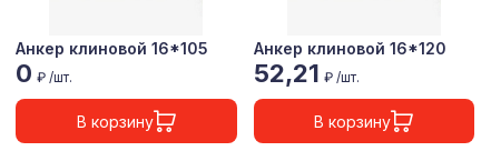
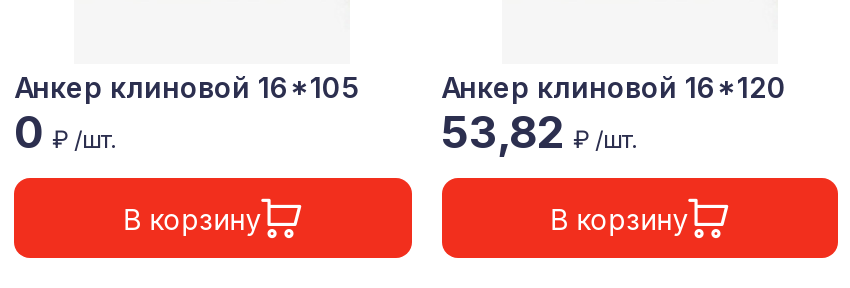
- 52,21 ₽ /шт.
+ 53,82 ₽ /шт.
